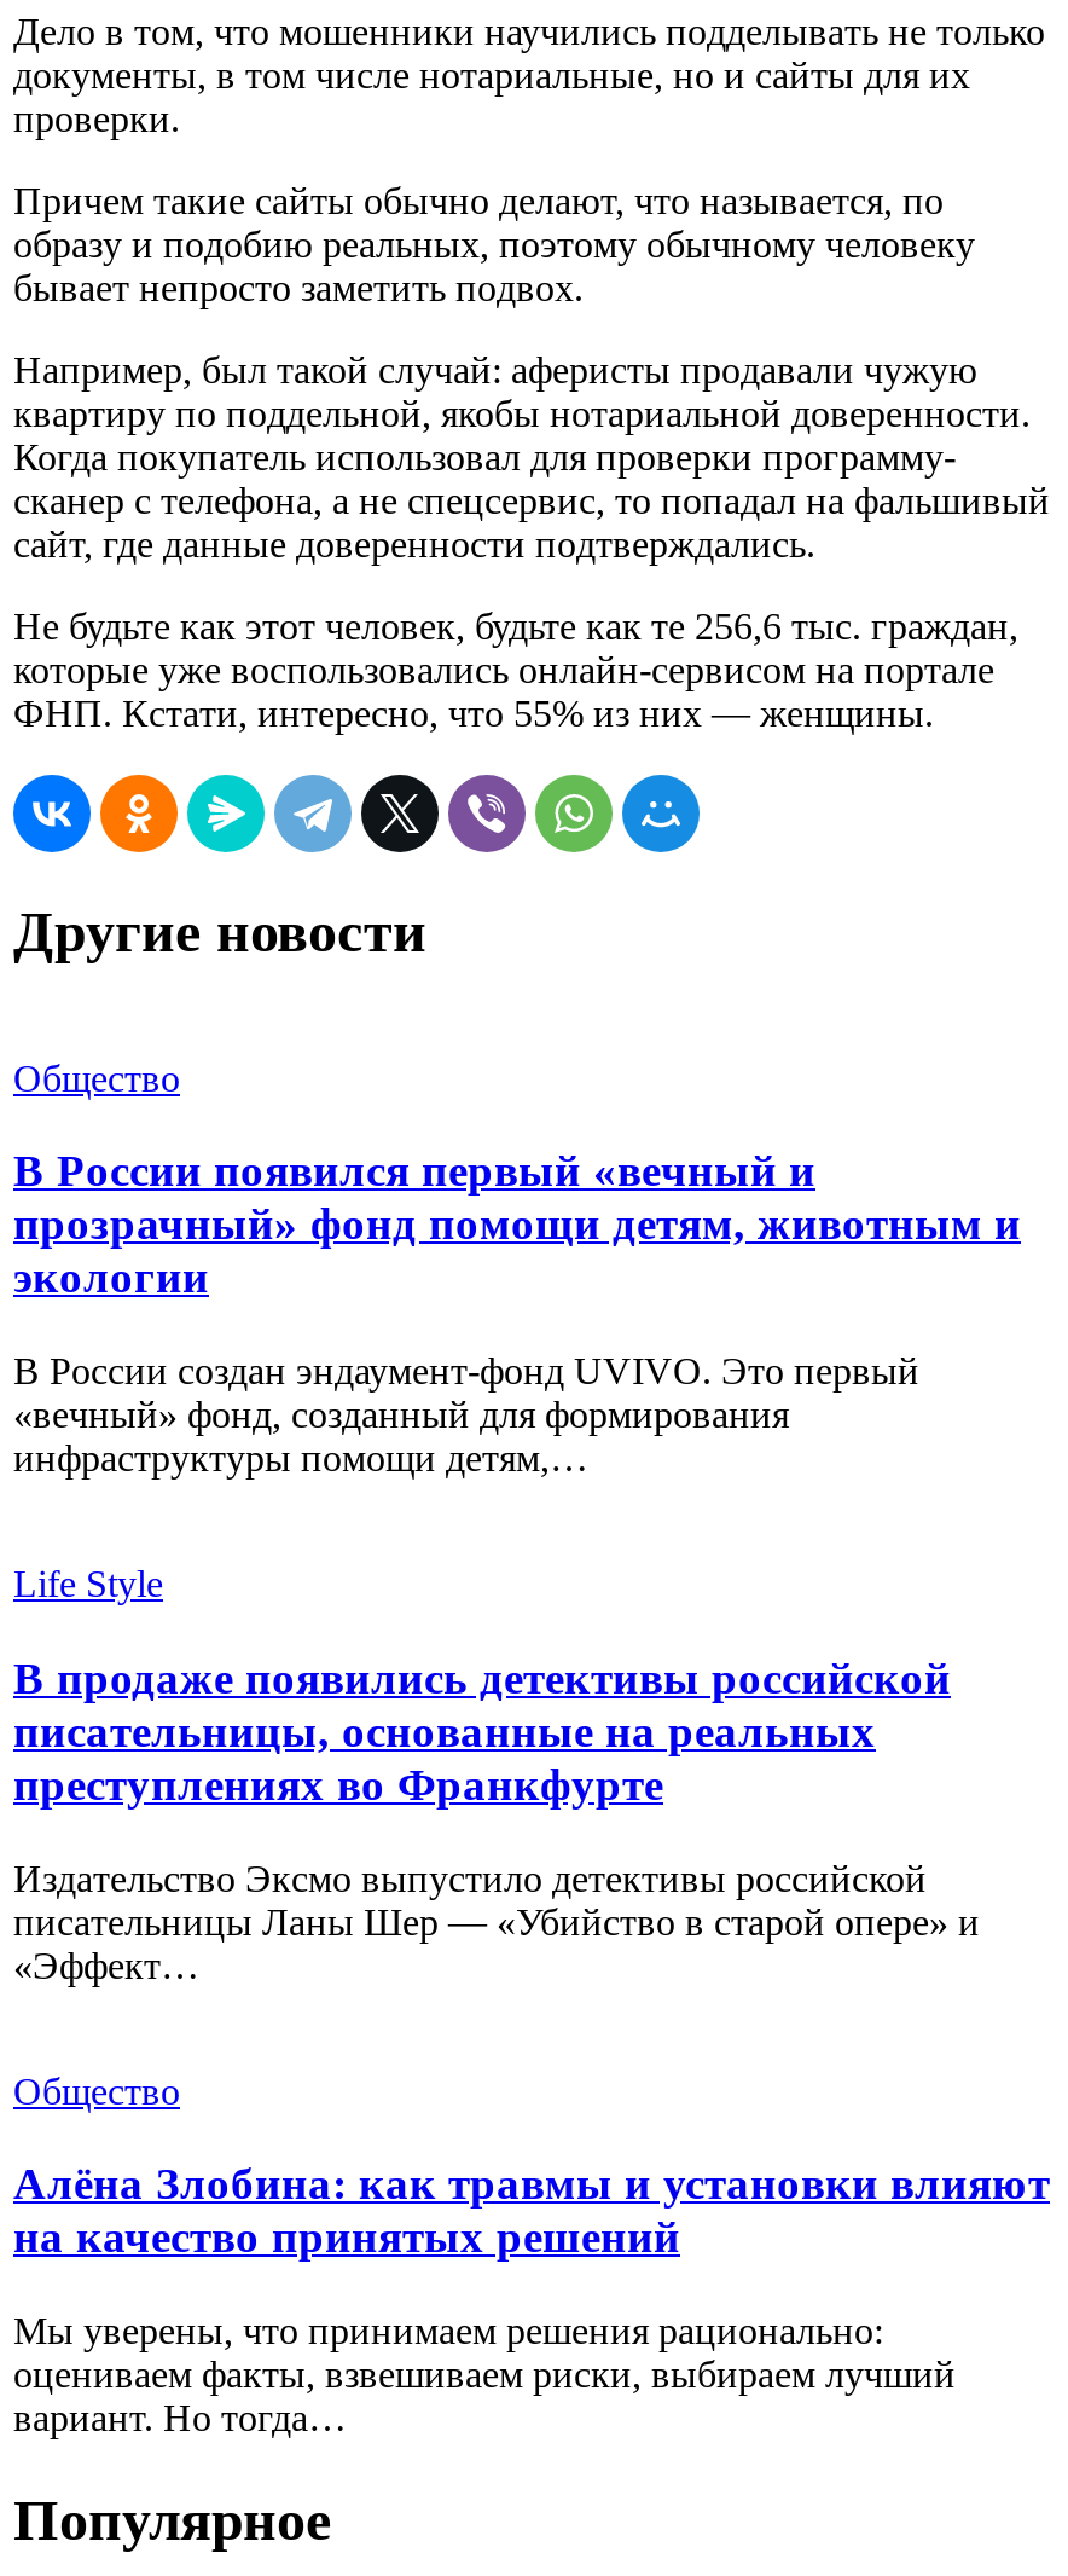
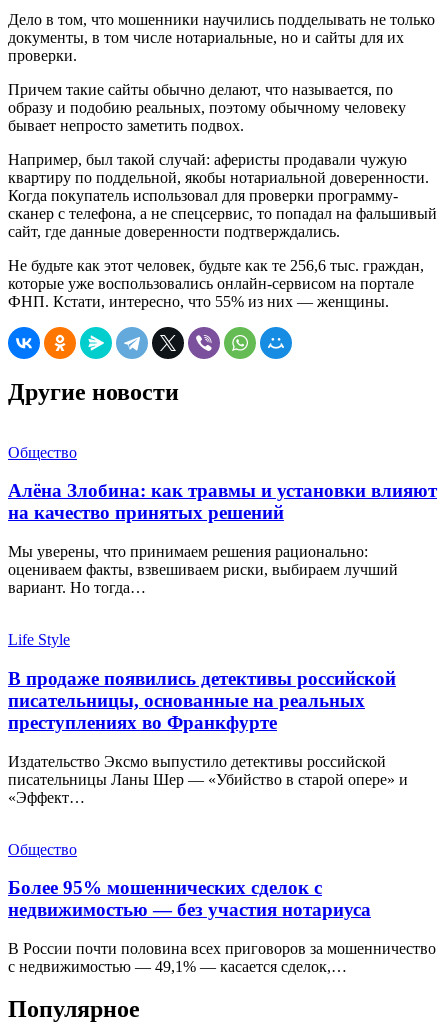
- В России появился первый «вечный и
- прозрачный» фонд помощи детям, животным и
- экологии

- В России создан эндаумент-фонд UVIVO. Это первый
- «вечный» фонд, созданный для формирования
- инфраструктуры помощи детям,…

+ Более 95% мошеннических сделок с
+ недвижимостью — без участия нотариуса

+ В России почти половина всех приговоров за мошенничество
+ с недвижимостью — 49,1% — касается сделок,…

moved up: Алёна Злобина: как травмы и установки влияют | на качество принятых решений

moved up: Мы уверены, что принимаем решения рационально: | оцениваем факты, взвешиваем риски, выбираем лучший | вариант. Но тогда…
